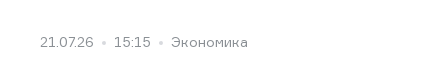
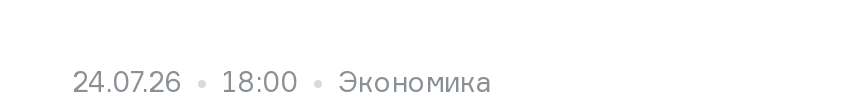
- 21.07.26
- 15:15
+ 24.07.26
+ 18:00
